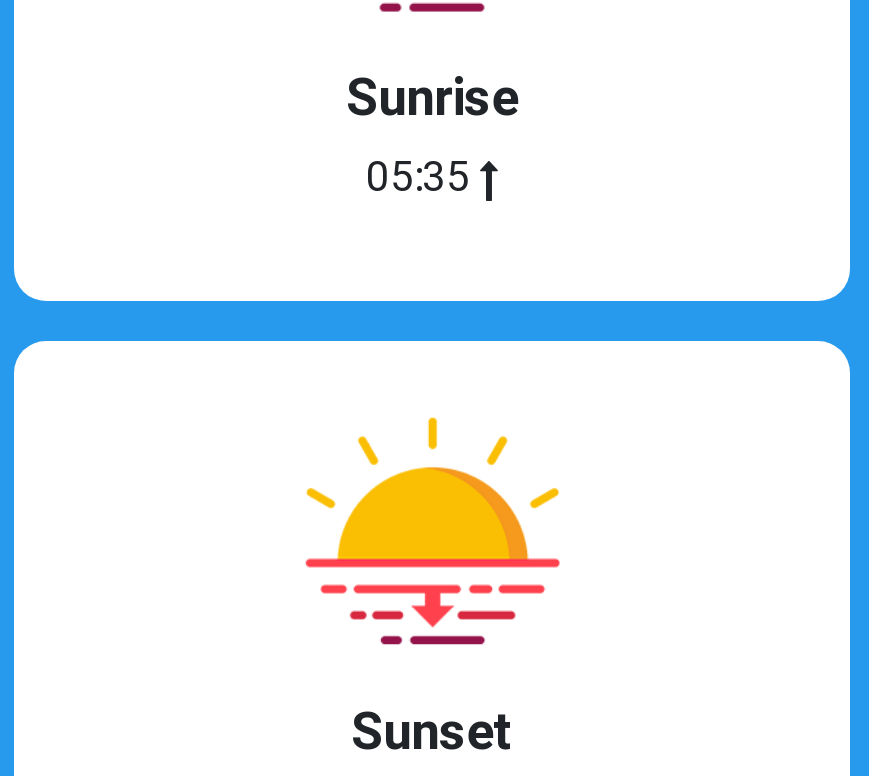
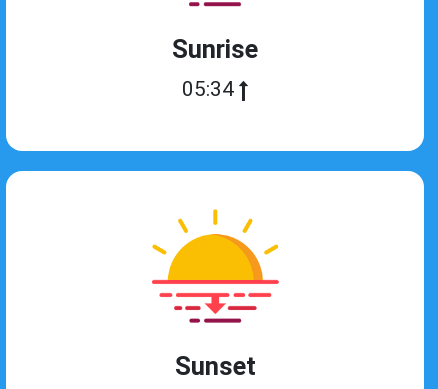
- 05:35
+ 05:34
